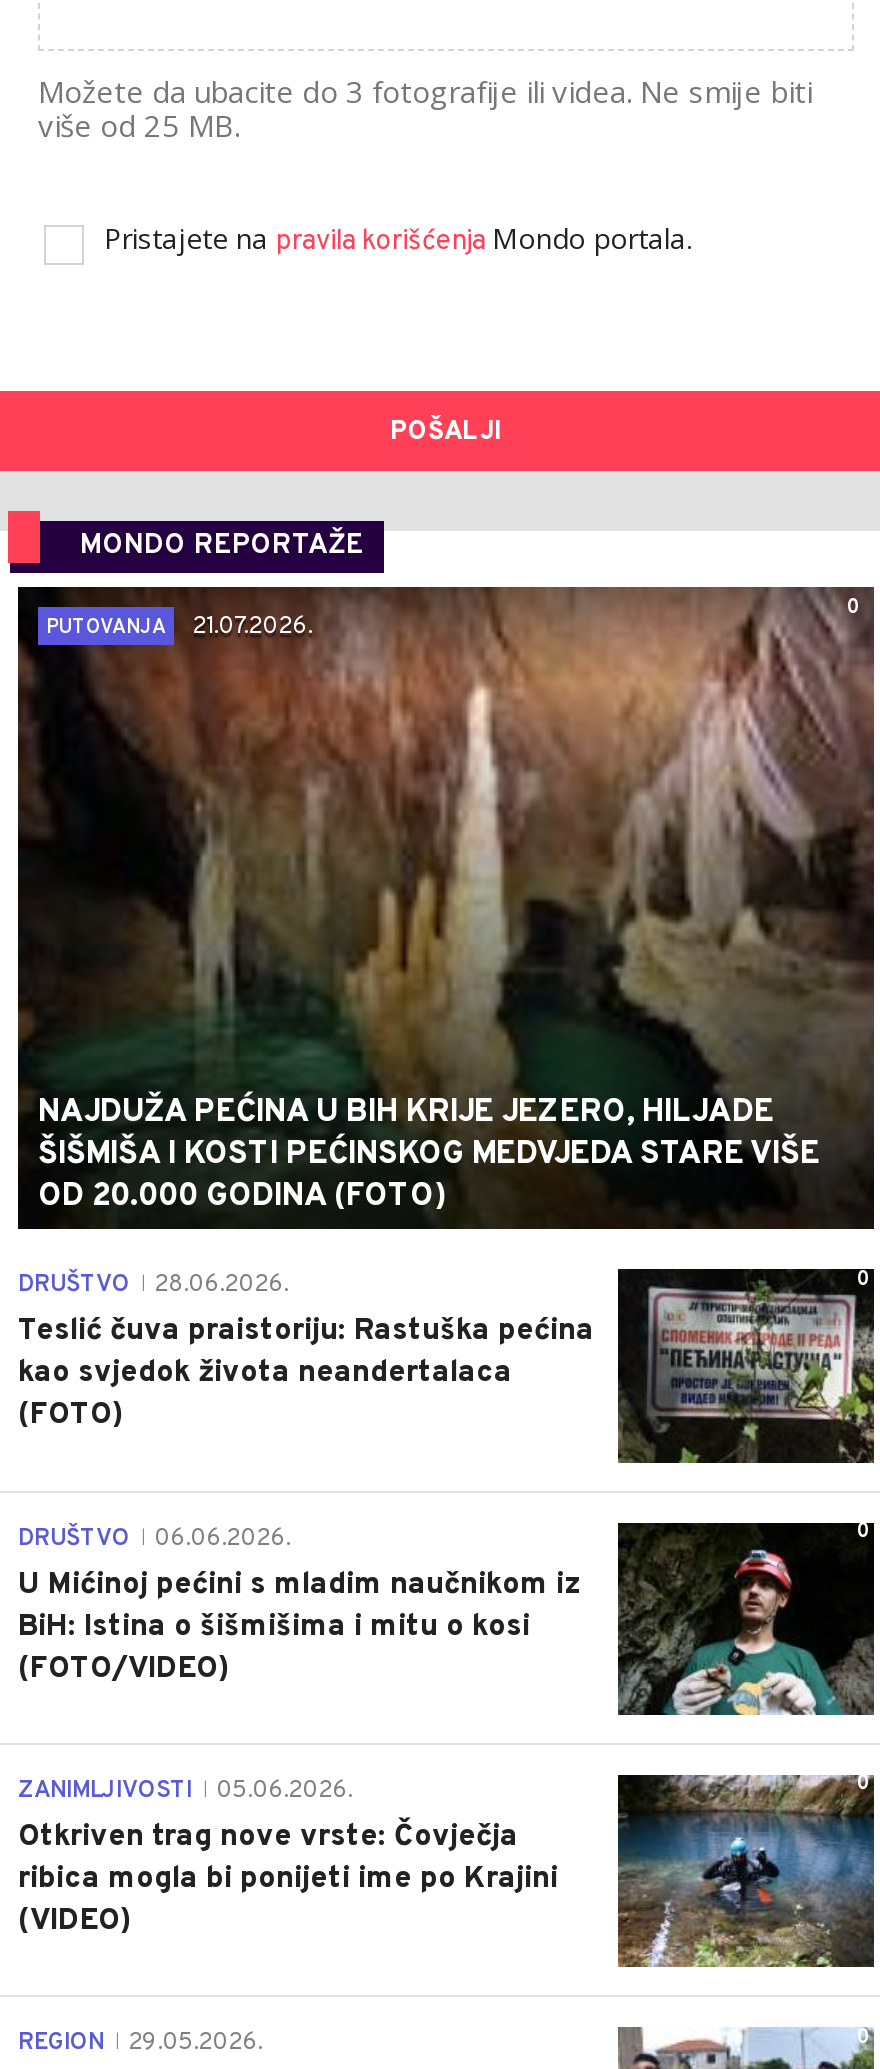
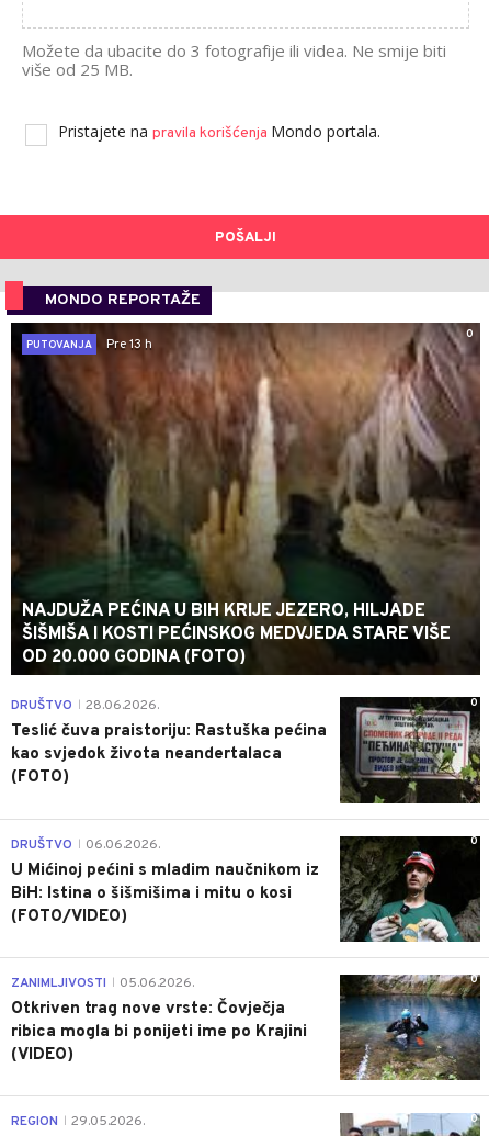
- PUTOVANJA 21.07.2026.
+ PUTOVANJA Pre 13 h
